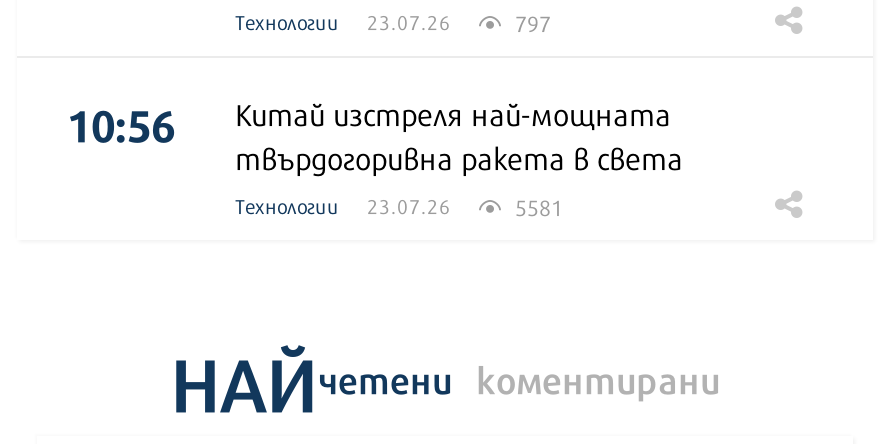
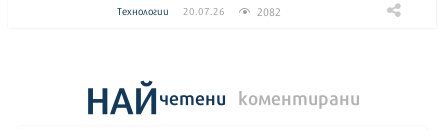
- 23.07.26
- 797
- 10:56
- Китай изстреля най-мощната
- твърдогоривна ракета в света
- Технологии
- 23.07.26
- 5581
+ 20.07.26
+ 2082
